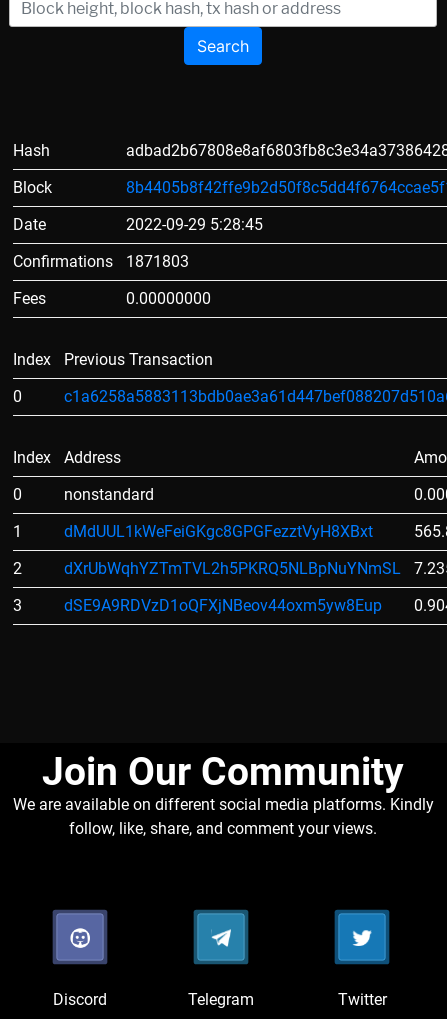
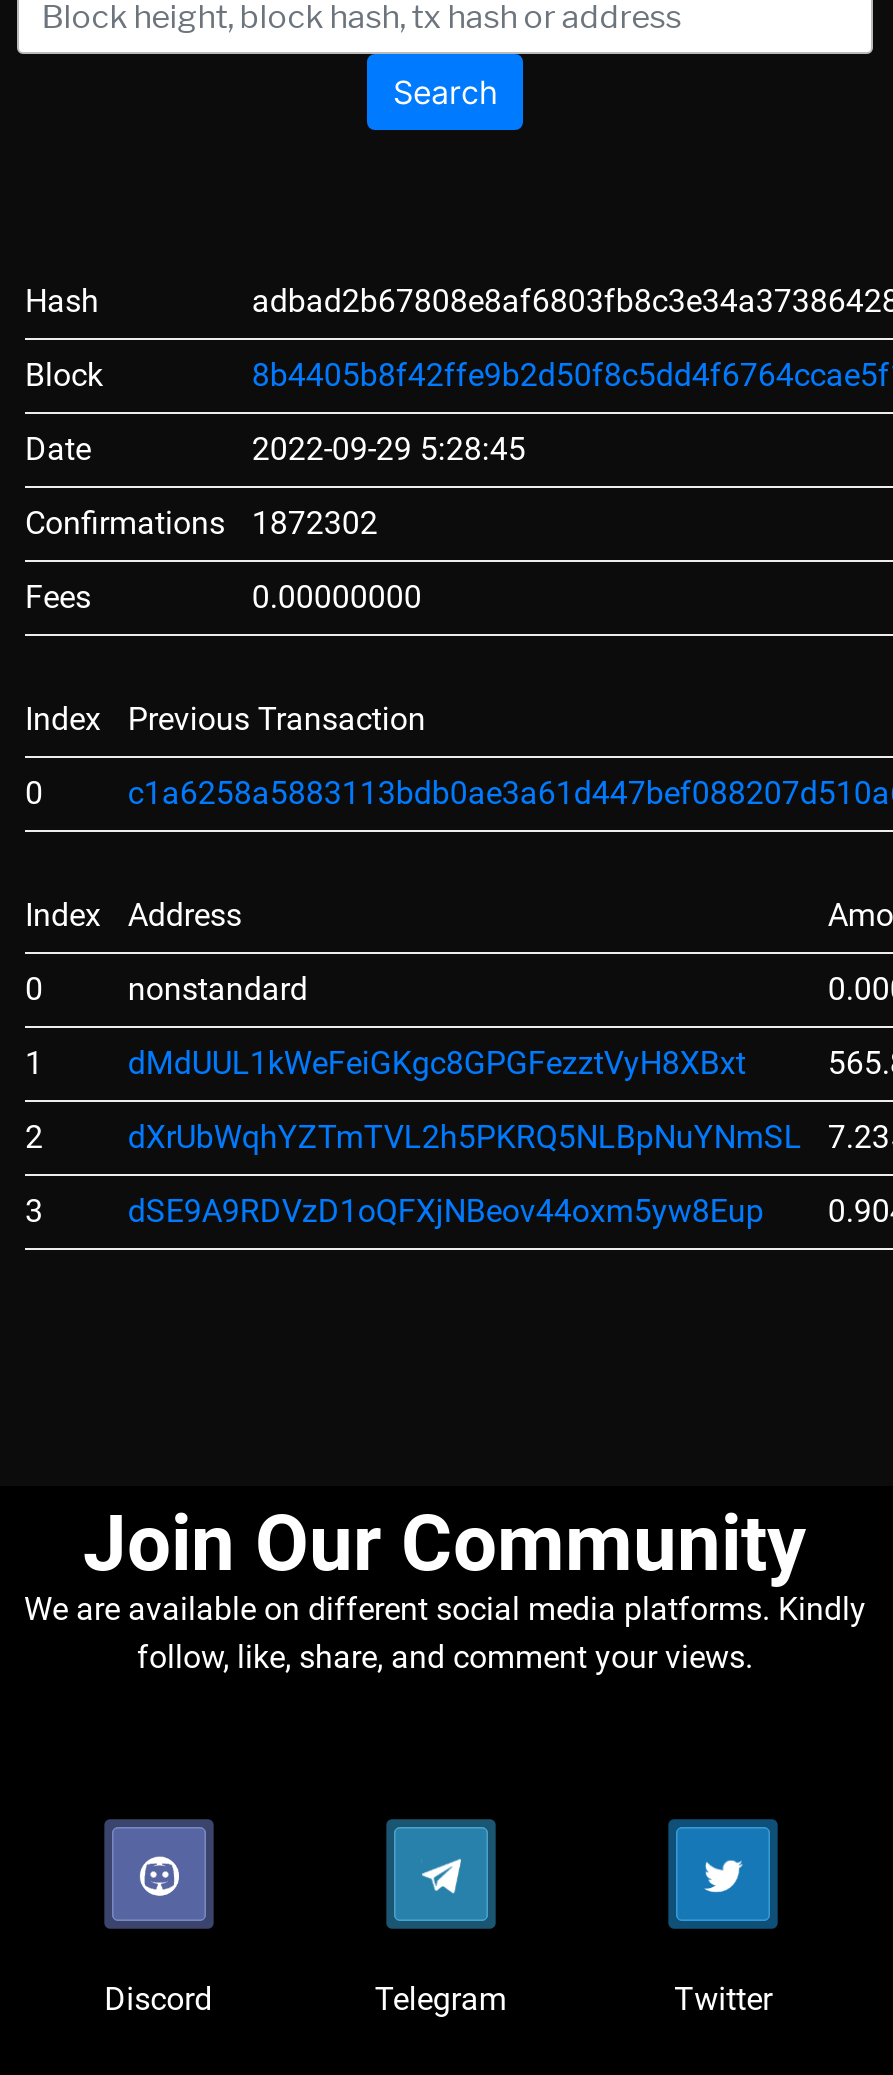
- Confirmations 1871803
+ Confirmations 1872302
